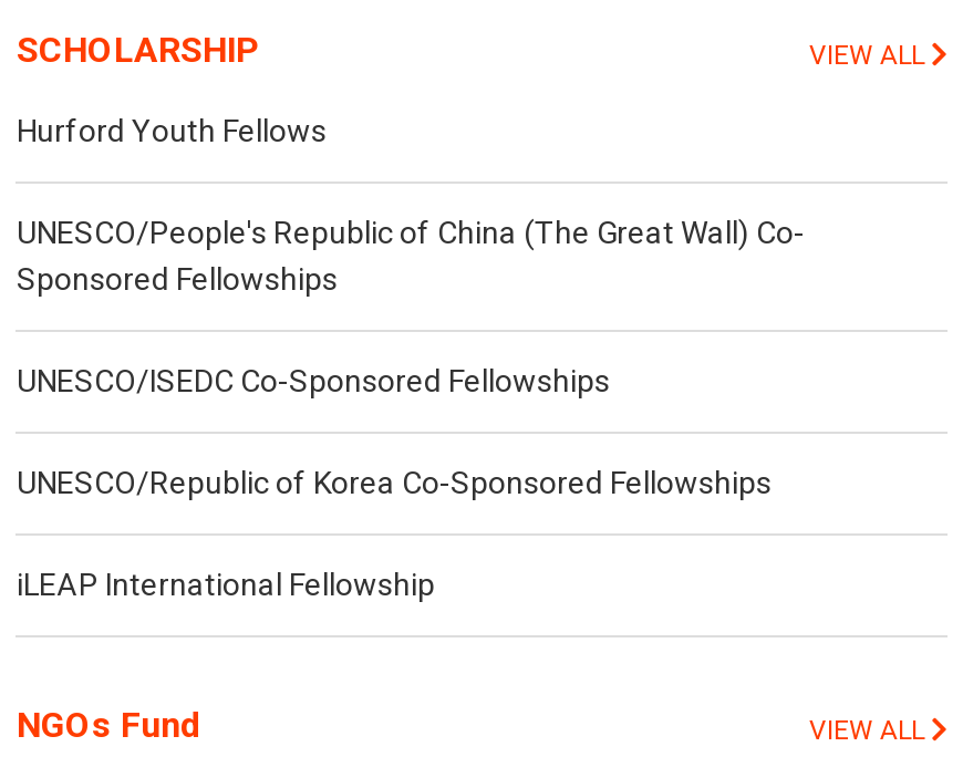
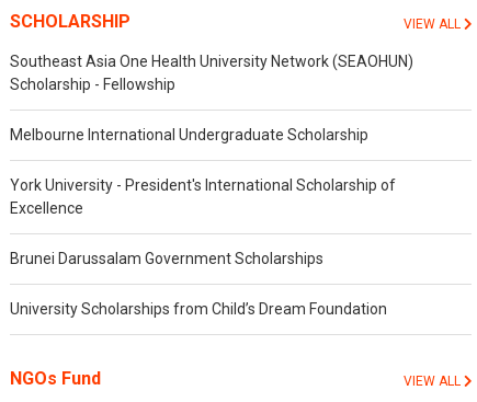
- Hurford Youth Fellows
+ Southeast Asia One Health University Network (SEAOHUN)
+ Scholarship - Fellowship

- UNESCO/People's Republic of China (The Great Wall) Co-
- Sponsored Fellowships
+ Melbourne International Undergraduate Scholarship

- UNESCO/ISEDC Co-Sponsored Fellowships
+ York University - President's International Scholarship of
+ Excellence

- UNESCO/Republic of Korea Co-Sponsored Fellowships
+ Brunei Darussalam Government Scholarships

- iLEAP International Fellowship
+ University Scholarships from Child’s Dream Foundation
